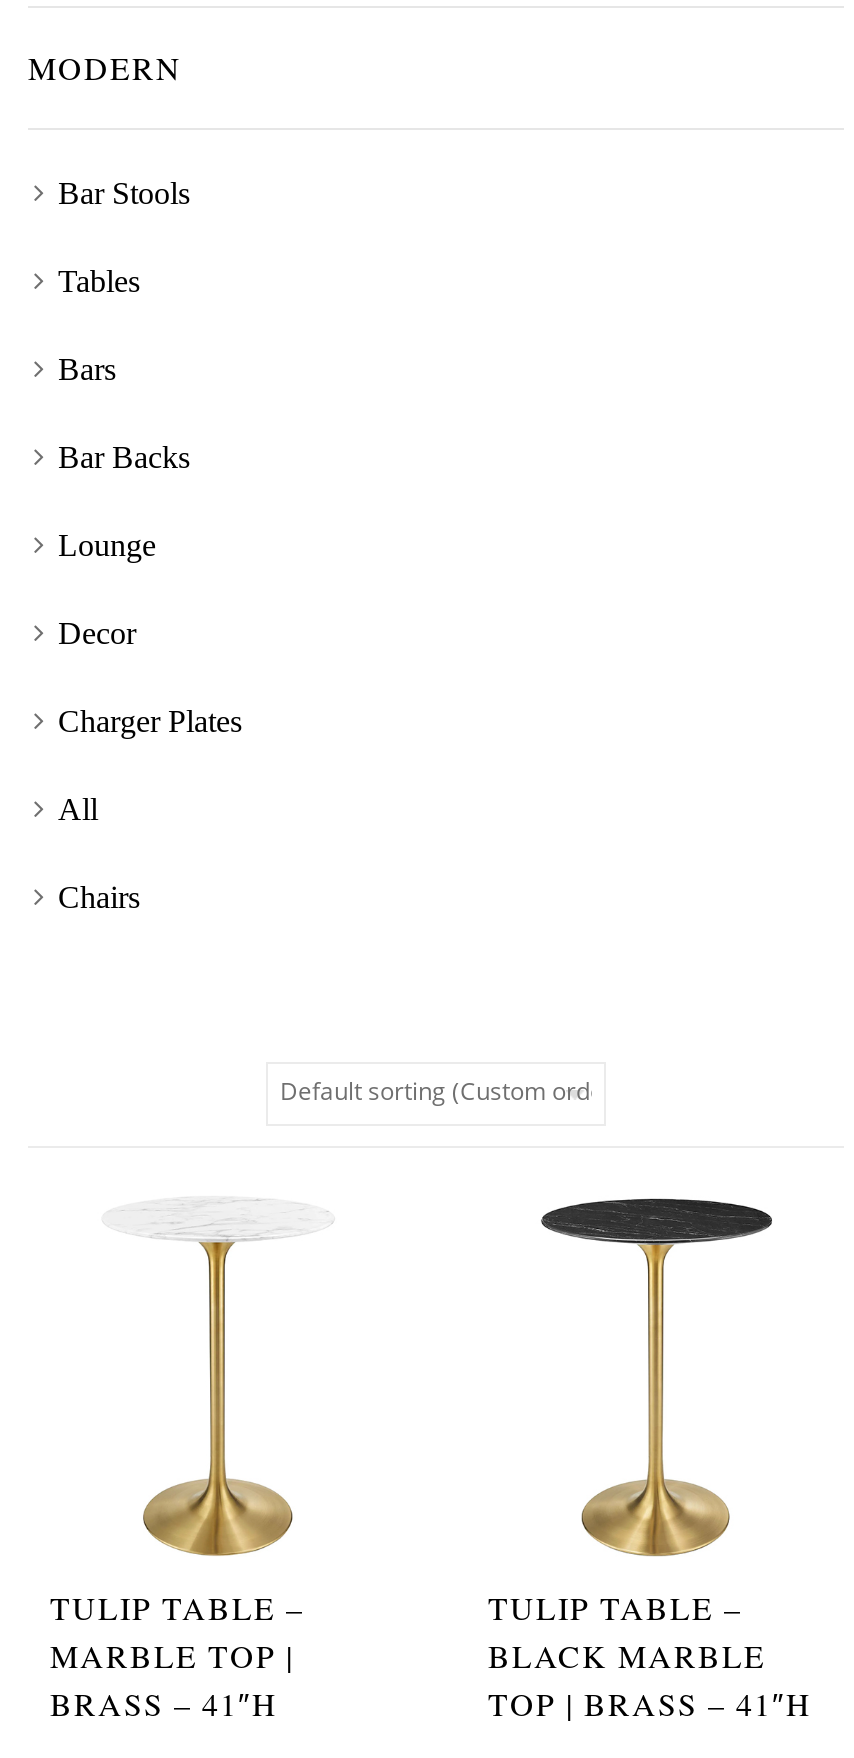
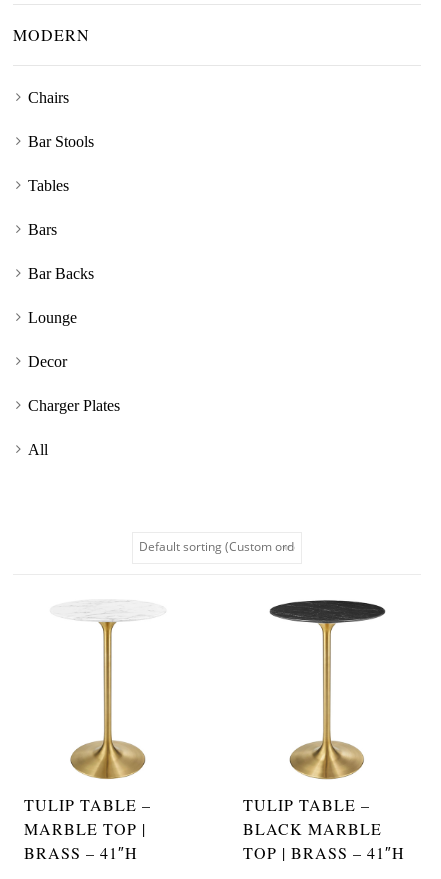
moved down: Bar Stools | Tables | Bars | Bar Backs | Lounge | Decor | Charger Plates | All

moved up: Chairs
